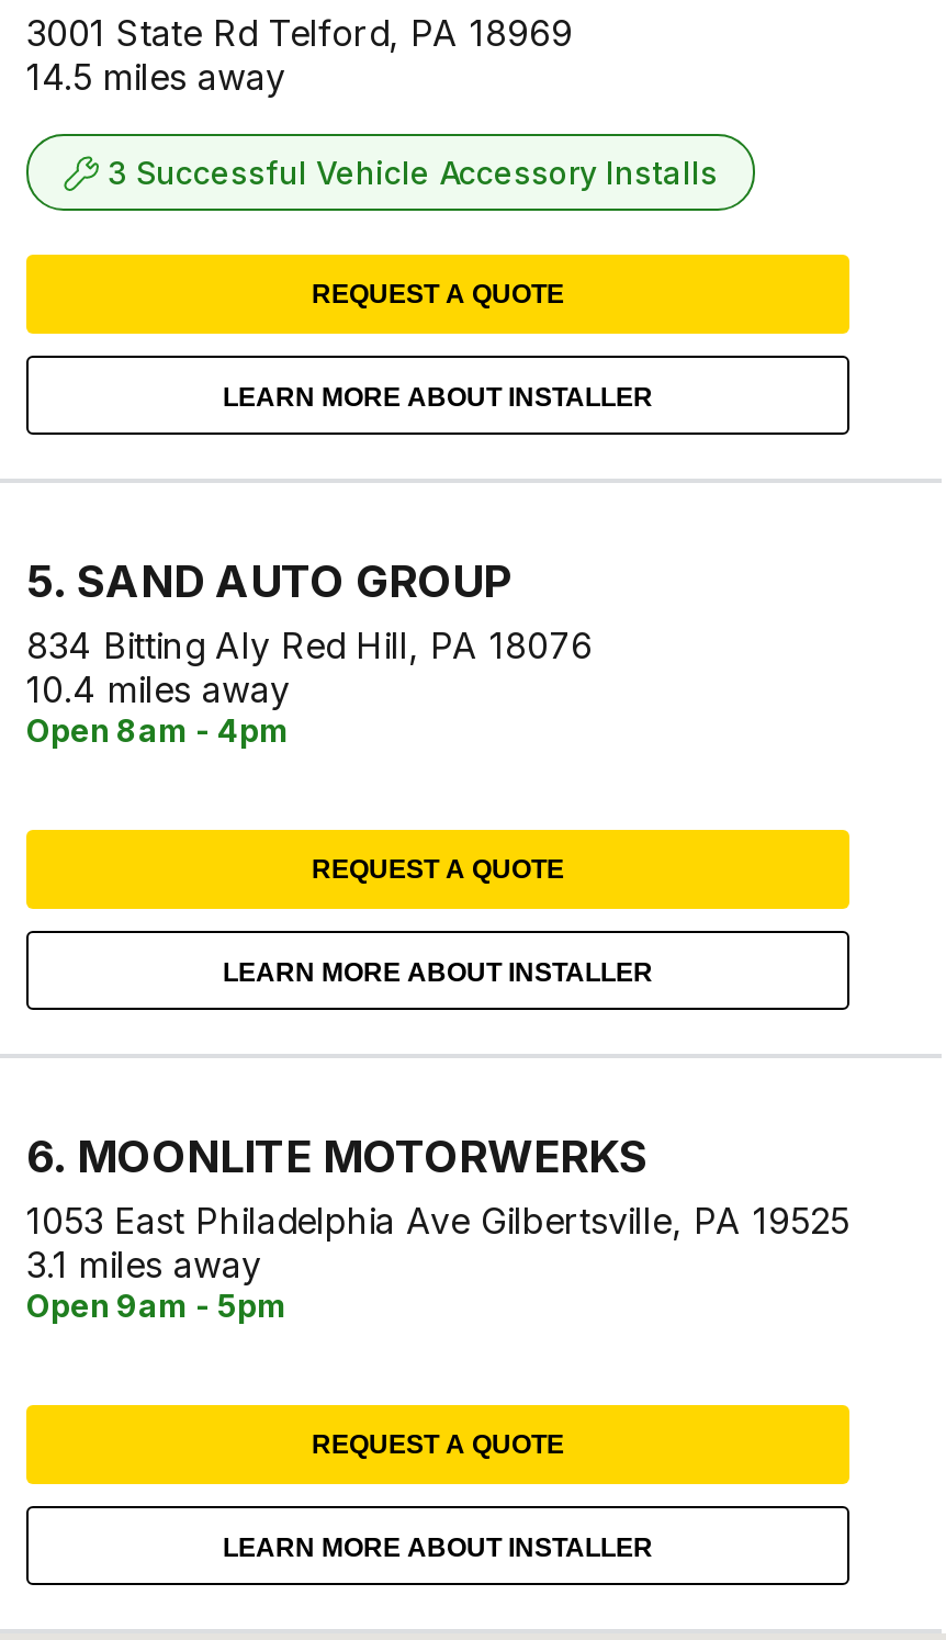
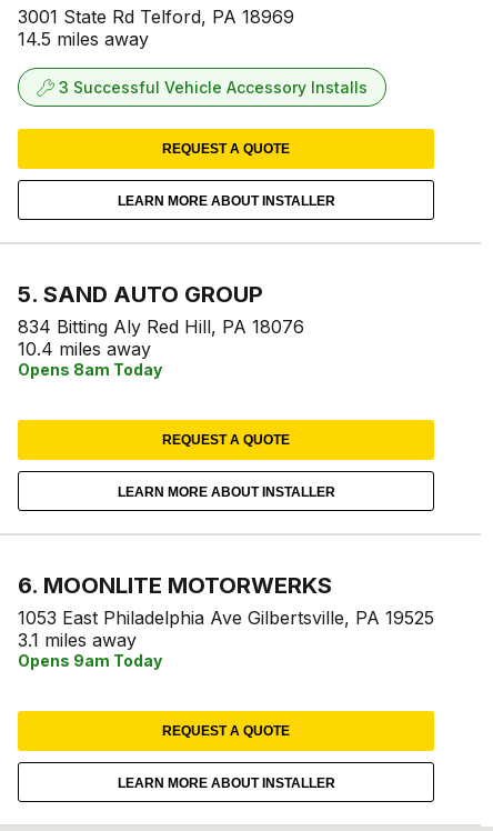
- Open 8am - 4pm
+ Opens 8am Today

- Open 9am - 5pm
+ Opens 9am Today
